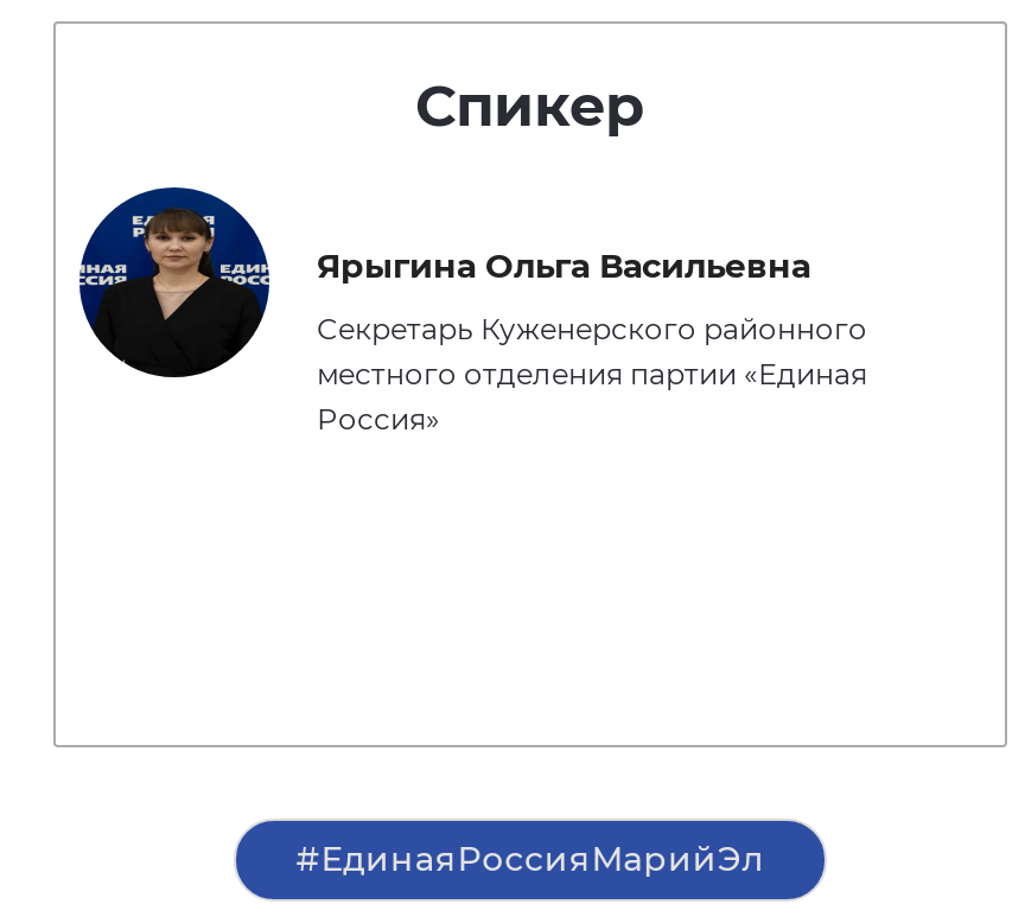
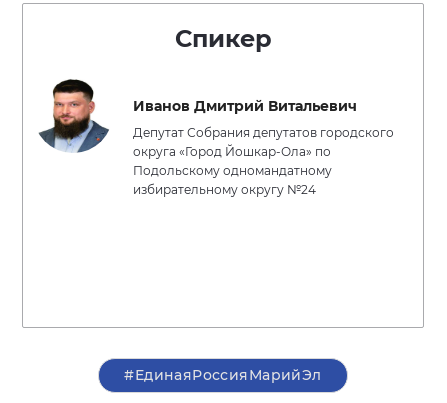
- [image]
- Ярыгина Ольга Васильевна
+ [image]
+ Иванов Дмитрий Витальевич

- Секретарь Куженерского районного
- местного отделения партии «Единая
- Россия»
+ Депутат Собрания депутатов городского
+ округа «Город Йошкар-Ола» по
+ Подольскому одномандатному
+ избирательному округу №24
